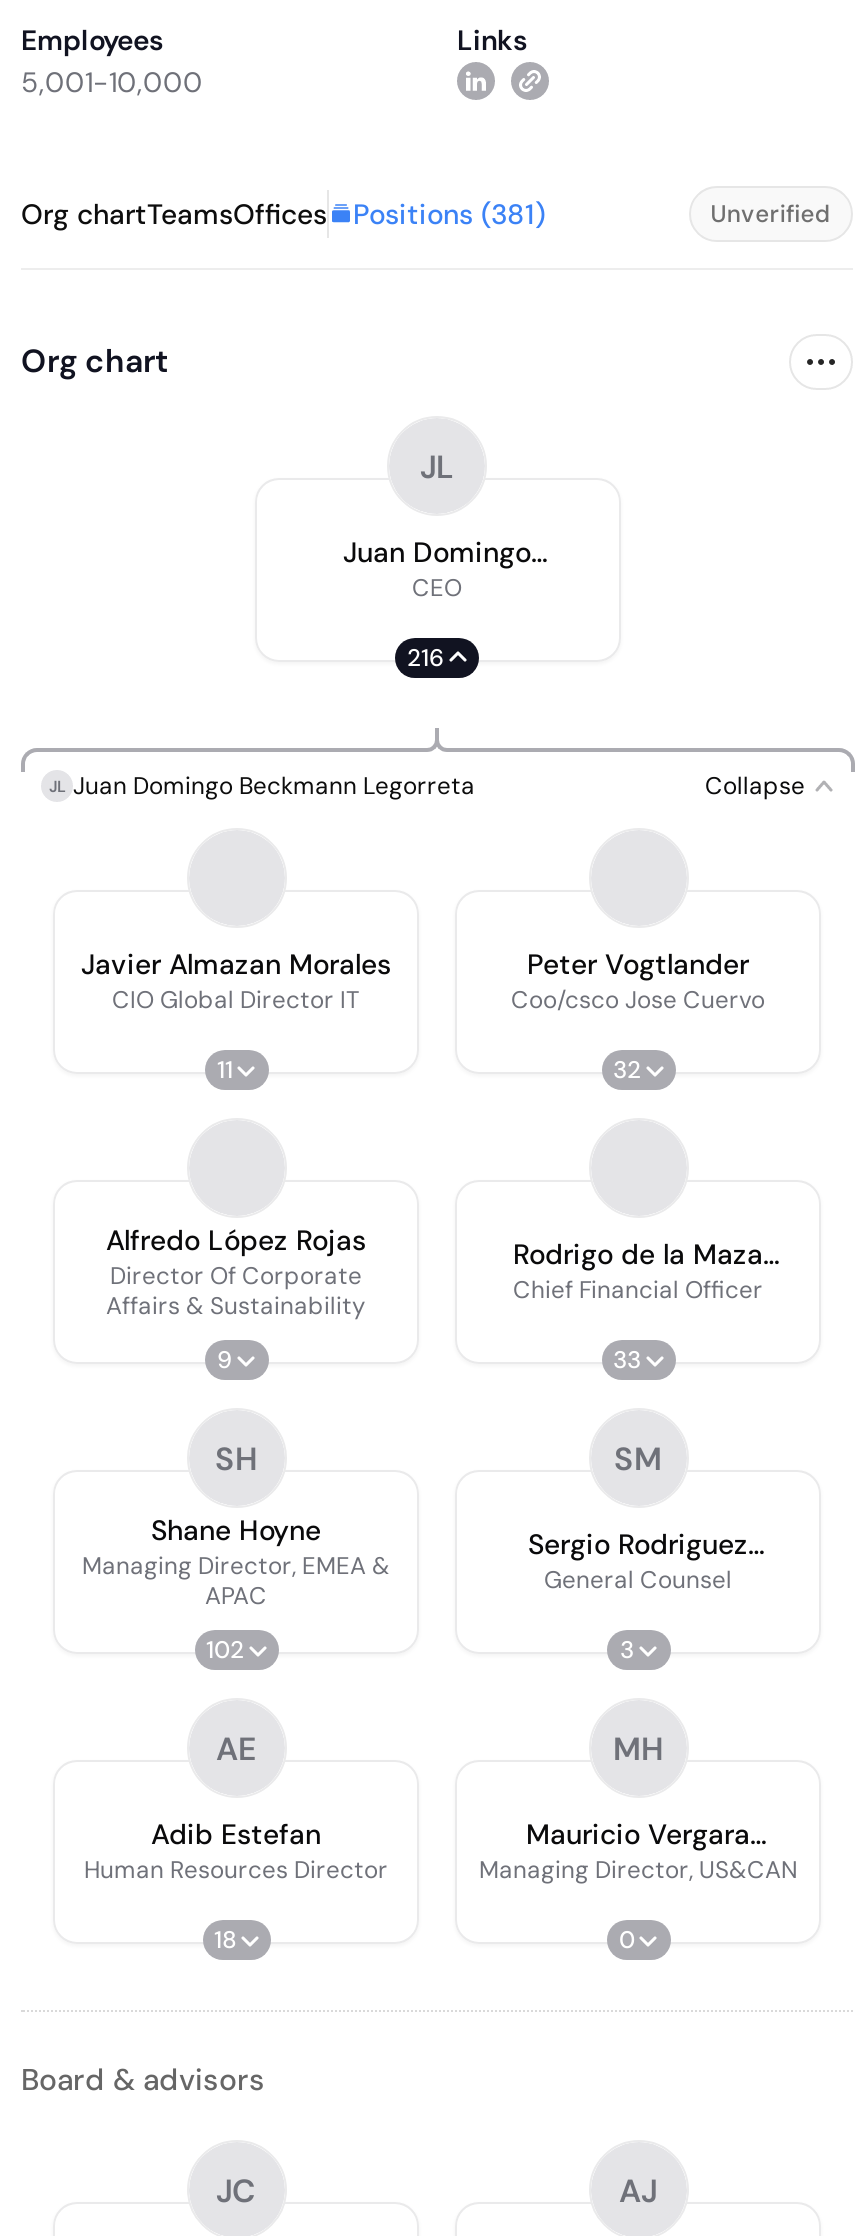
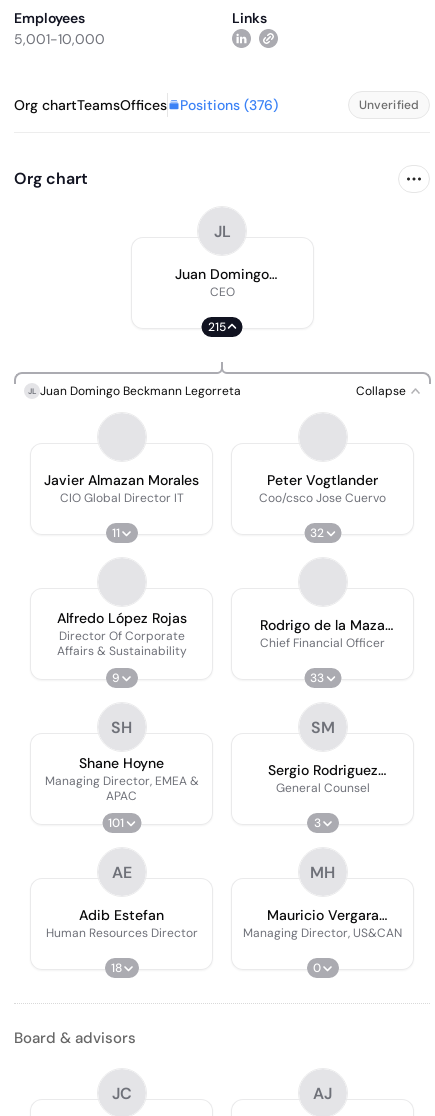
- Org chartTeamsOffices Positions (381)
+ Org chartTeamsOffices Positions (376)

- 216
+ 215

- 102
+ 101
